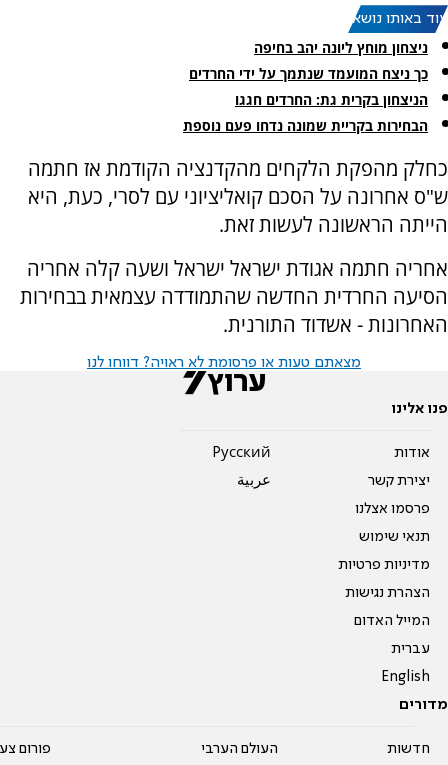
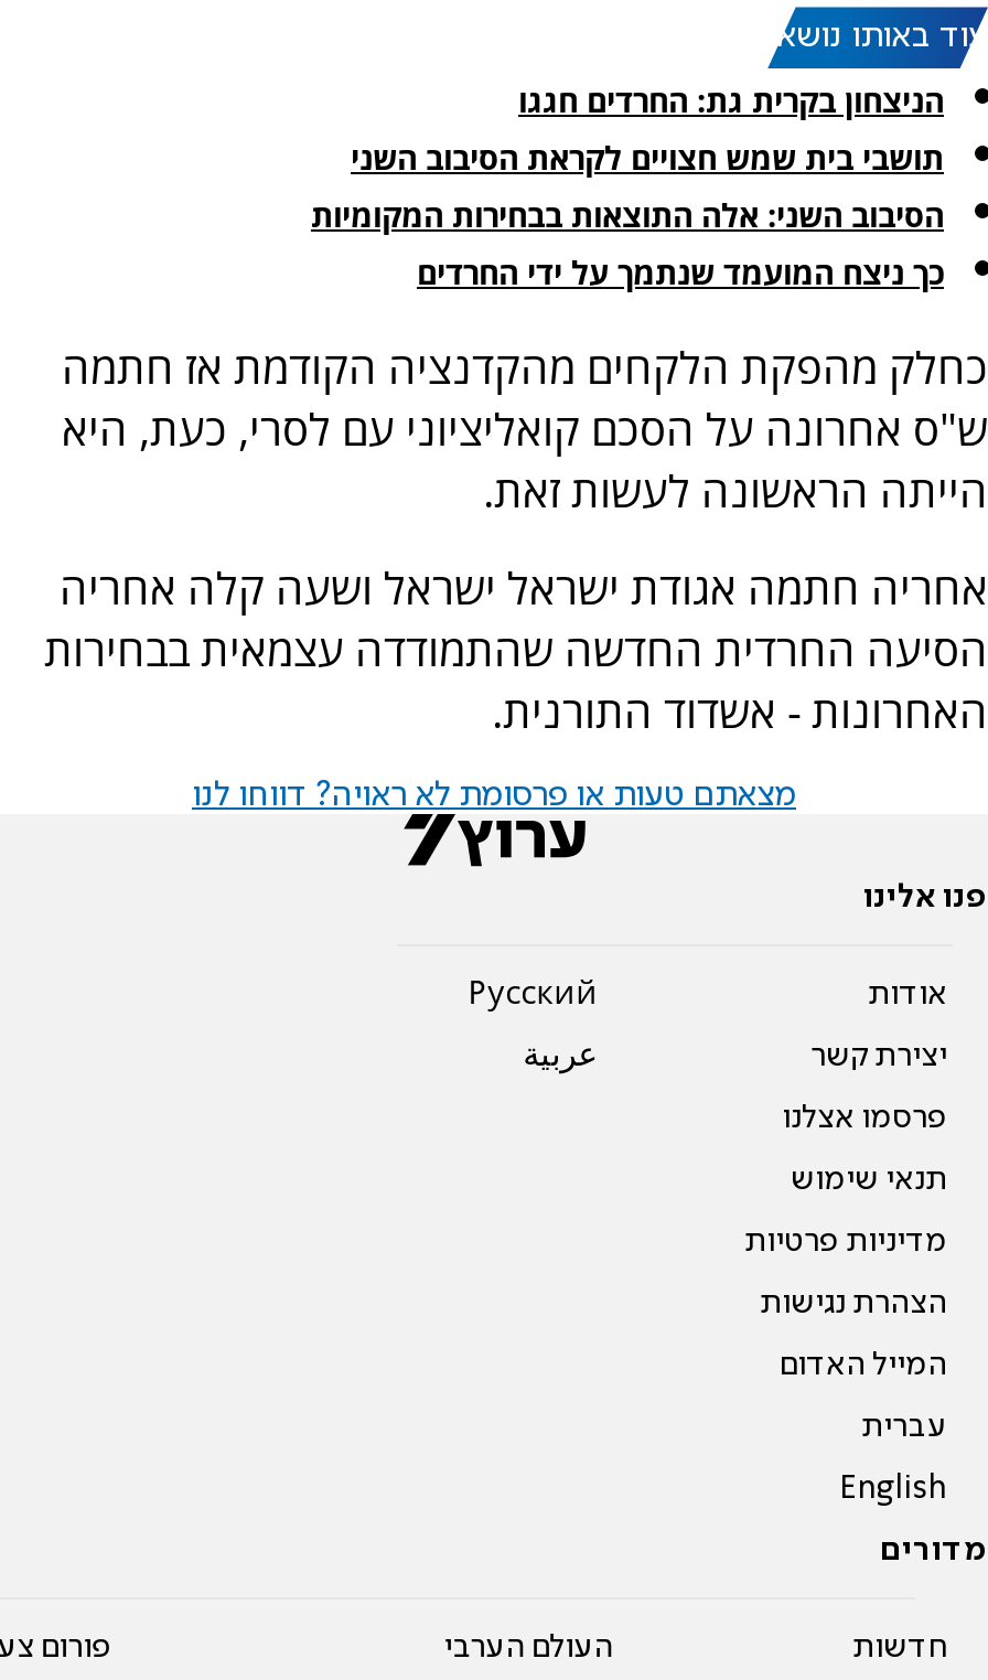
- ניצחון מוחץ ליונה יהב בחיפה
+ תושבי בית שמש חצויים לקראת הסיבוב השני
+ הסיבוב השני: אלה התוצאות בבחירות המקומיות

moved down: כך ניצח המועמד שנתמך על ידי החרדים

moved up: הניצחון בקרית גת: החרדים חגגו

- הבחירות בקריית שמונה נדחו פעם נוספת
